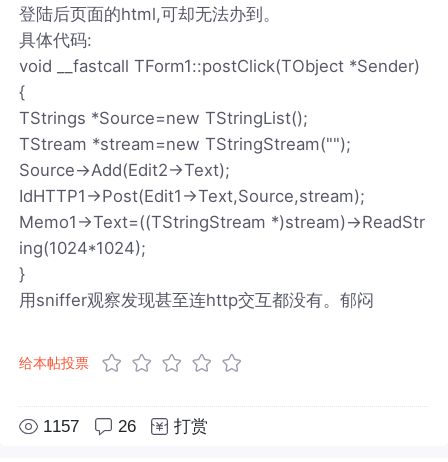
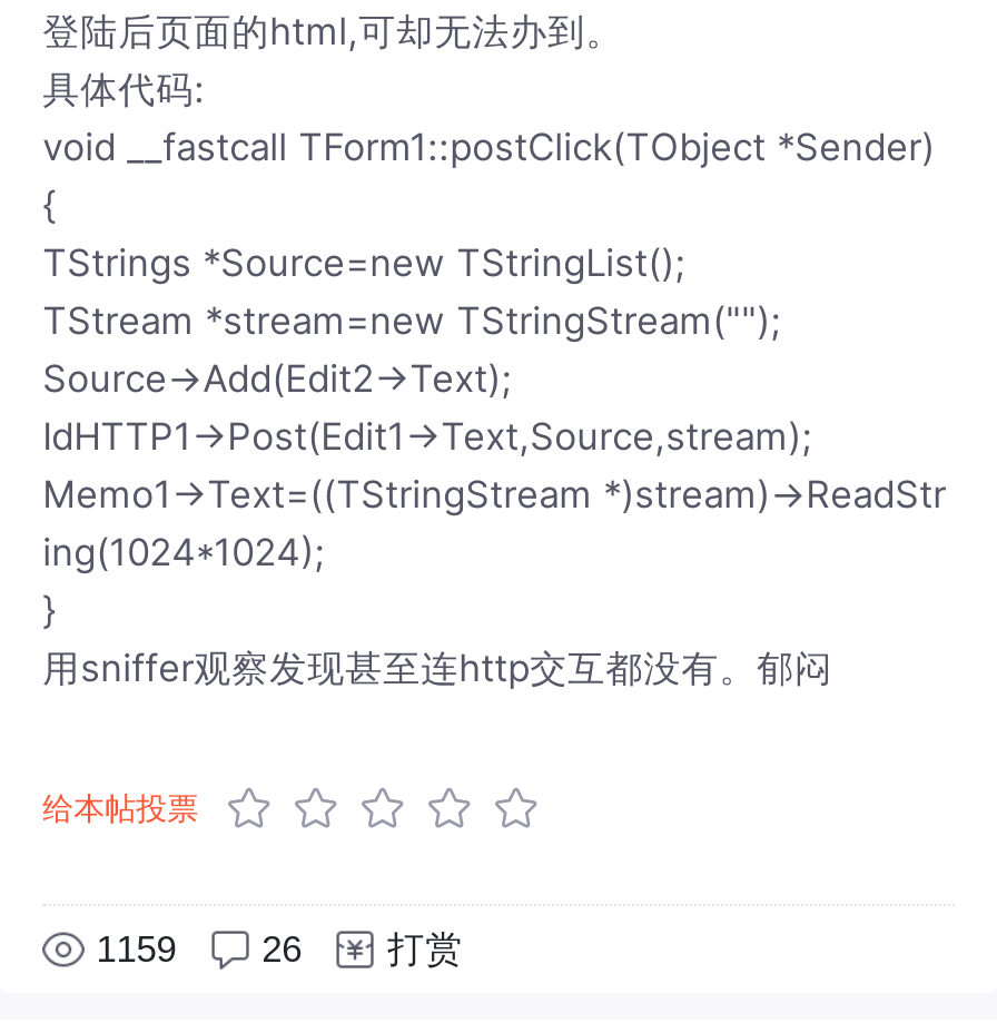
- 1157
+ 1159
